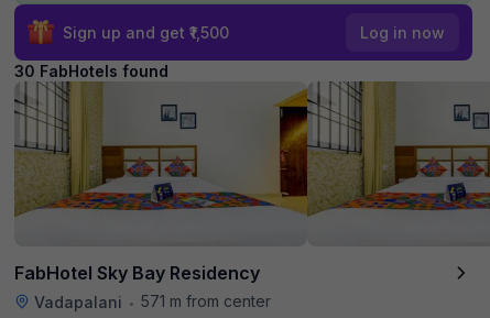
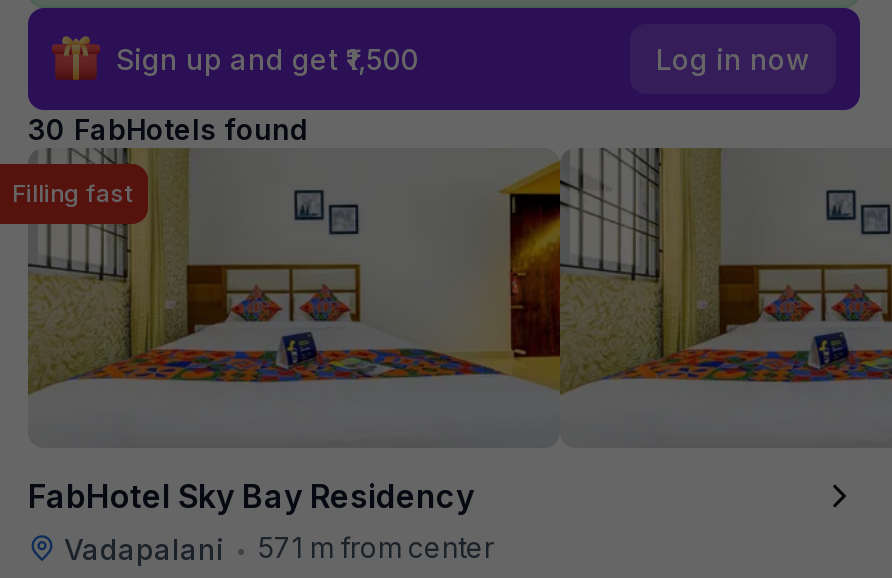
+ Filling fast
